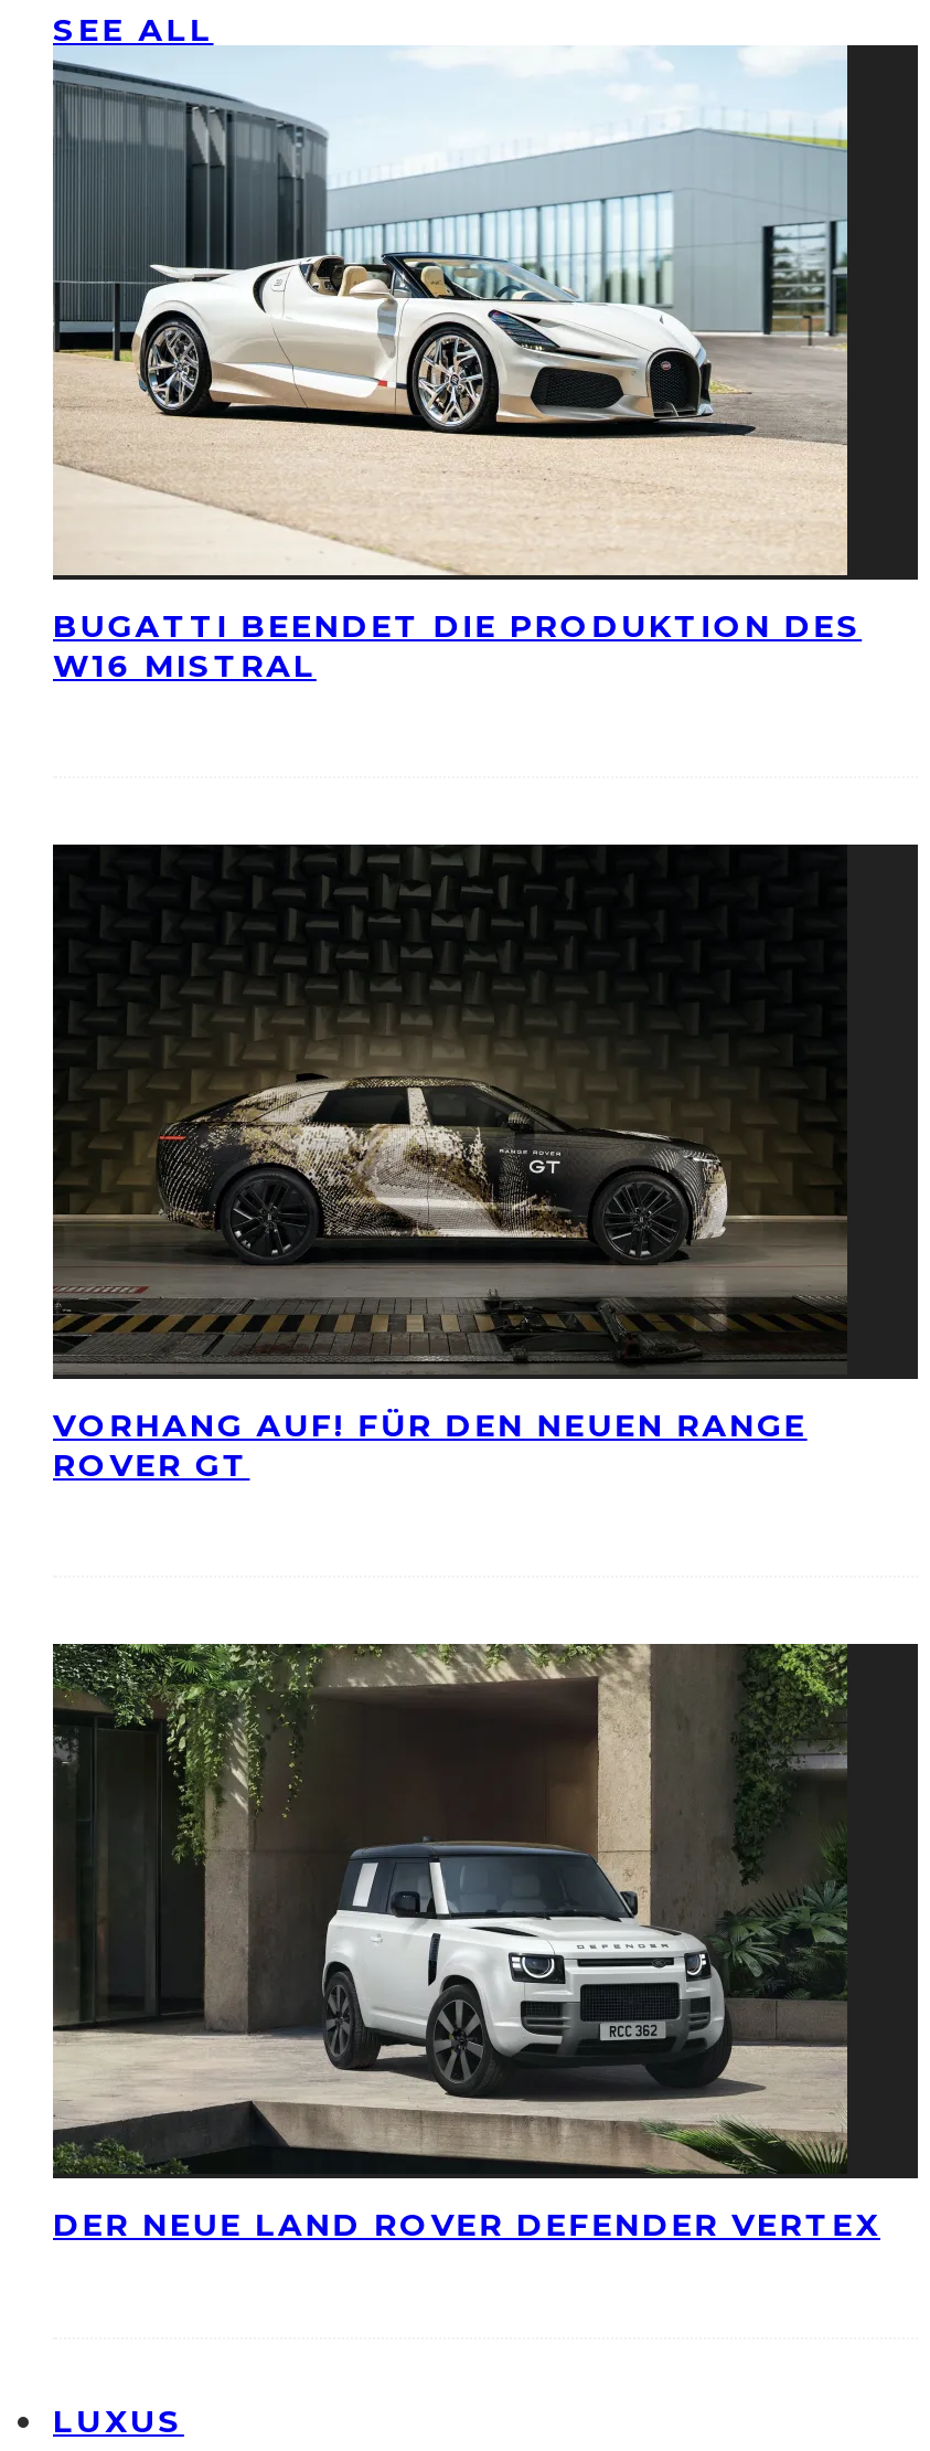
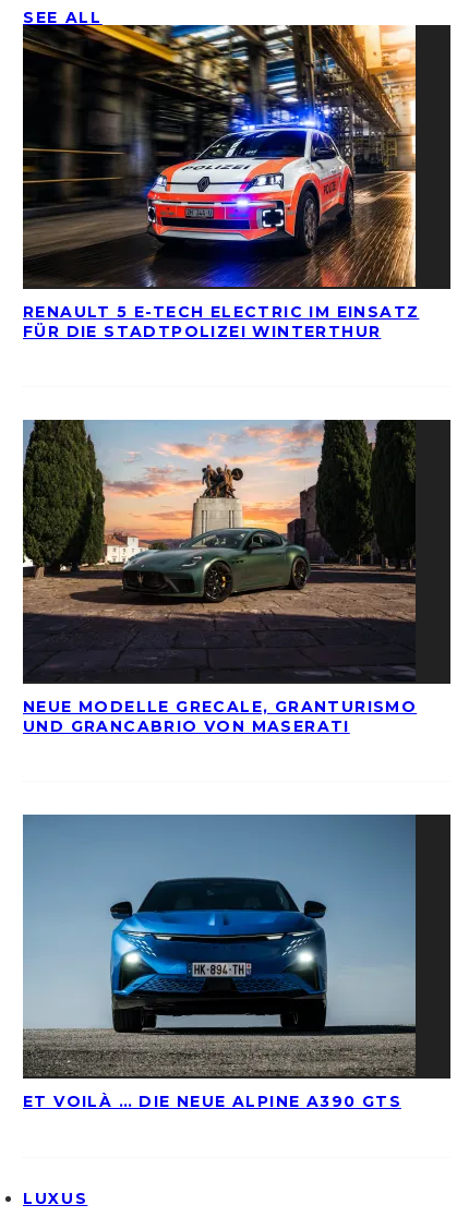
- [image]
- BUGATTI BEENDET DIE PRODUKTION DES
- W16 MISTRAL
+ [image]
+ RENAULT 5 E-TECH ELECTRIC IM EINSATZ
+ FÜR DIE STADTPOLIZEI WINTERTHUR

- [image]
- VORHANG AUF! FÜR DEN NEUEN RANGE
- ROVER GT
+ [image]
+ NEUE MODELLE GRECALE, GRANTURISMO
+ UND GRANCABRIO VON MASERATI

- [image]
- DER NEUE LAND ROVER DEFENDER VERTEX
+ [image]
+ ET VOILÀ … DIE NEUE ALPINE A390 GTS
